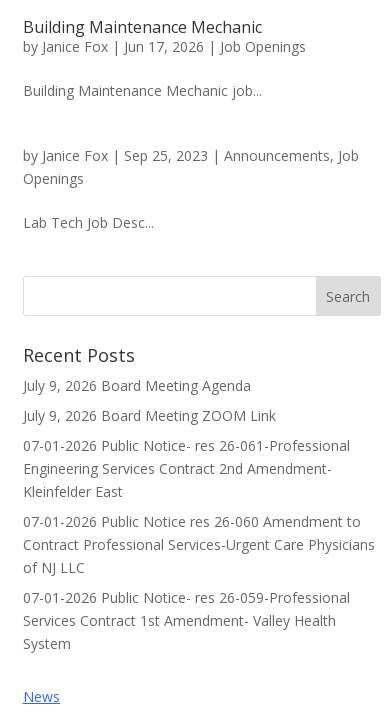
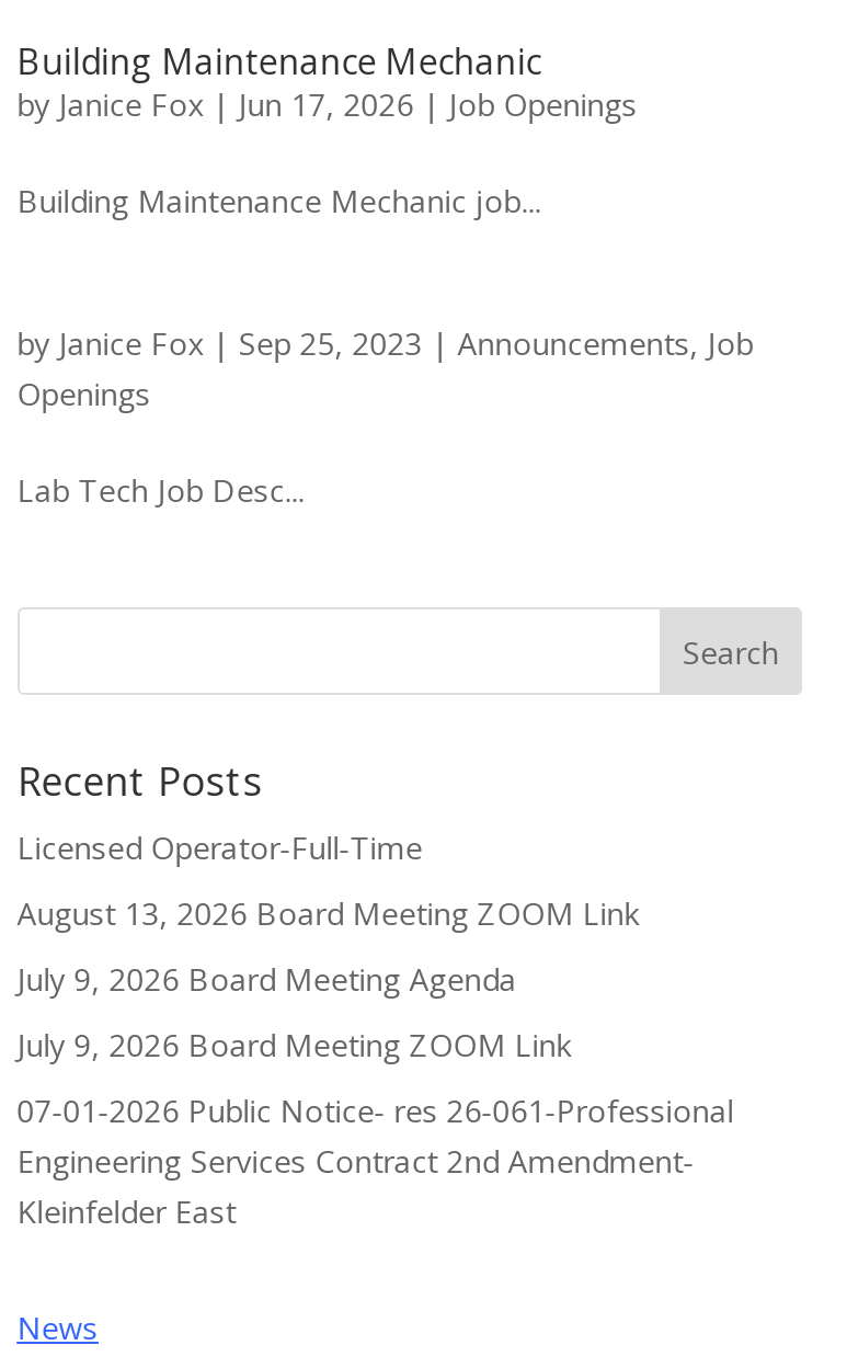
+ Licensed Operator-Full-Time
+ August 13, 2026 Board Meeting ZOOM Link

moved down: July 9, 2026 Board Meeting Agenda | July 9, 2026 Board Meeting ZOOM Link | 07-01-2026 Public Notice- res 26-061-Professional | Engineering Services Contract 2nd Amendment- | Kleinfelder East

- 07-01-2026 Public Notice res 26-060 Amendment to
- Contract Professional Services-Urgent Care Physicians
- of NJ LLC
- 07-01-2026 Public Notice- res 26-059-Professional
- Services Contract 1st Amendment- Valley Health
- System
